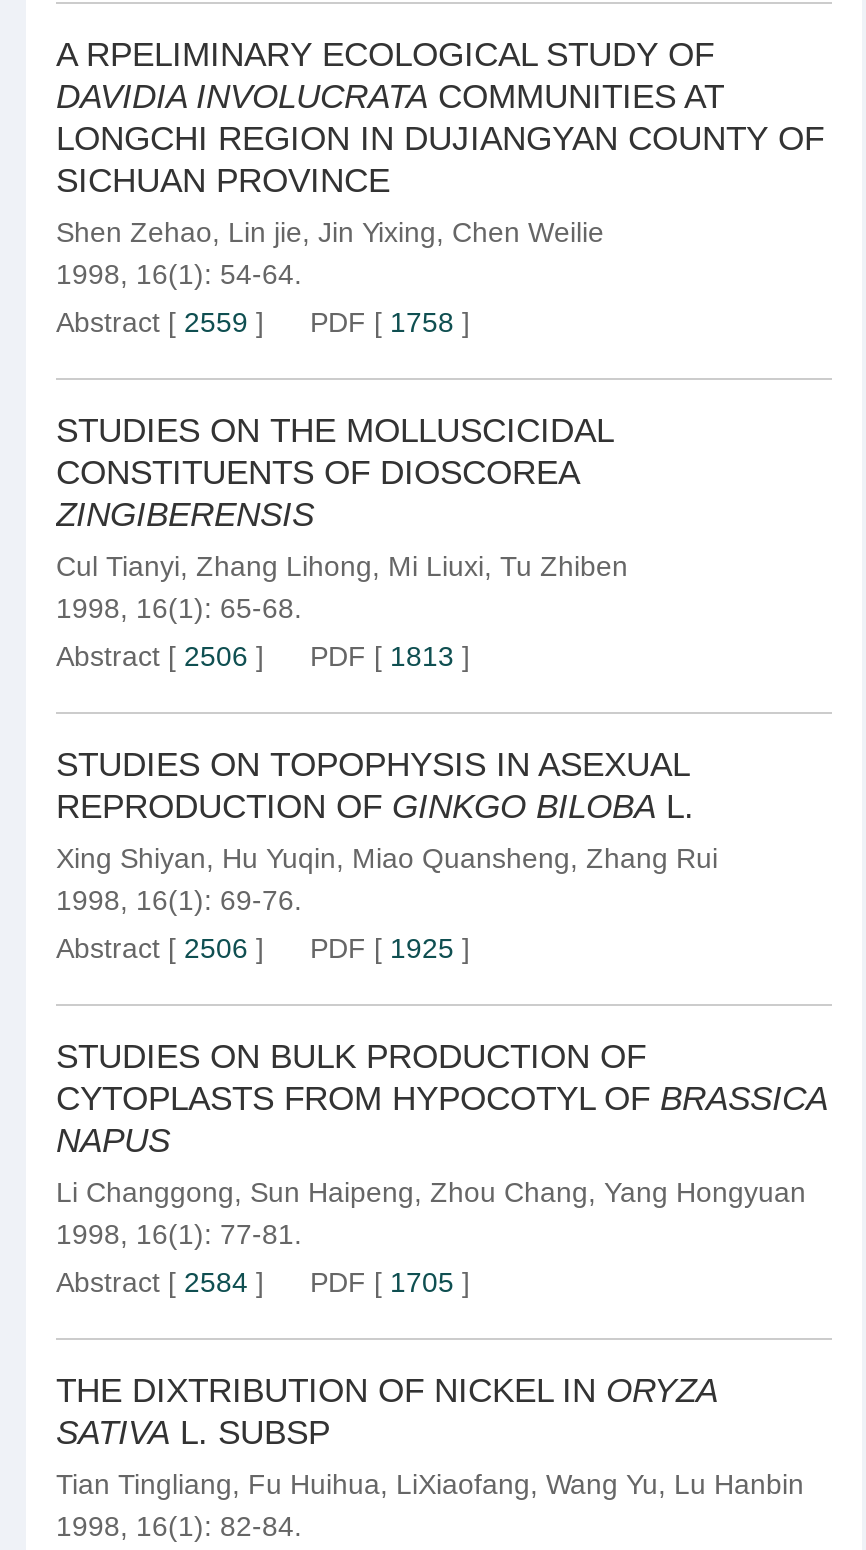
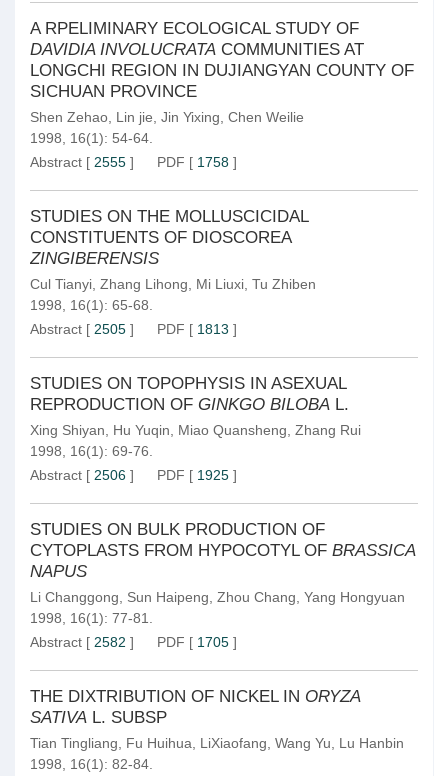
- Abstract [2559] PDF [1758]
+ Abstract [2555] PDF [1758]

- Abstract [2506] PDF [1813]
+ Abstract [2505] PDF [1813]

- Abstract [2584] PDF [1705]
+ Abstract [2582] PDF [1705]
